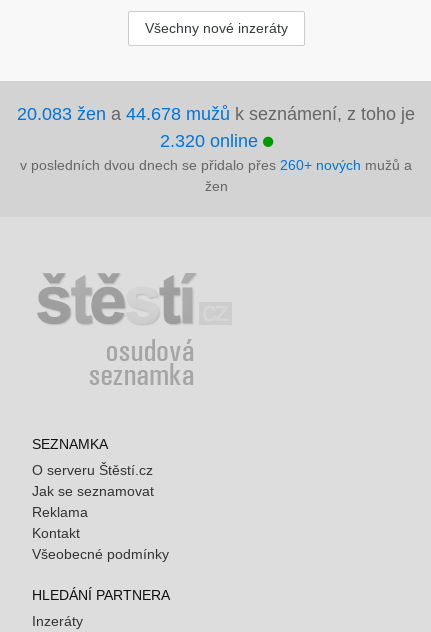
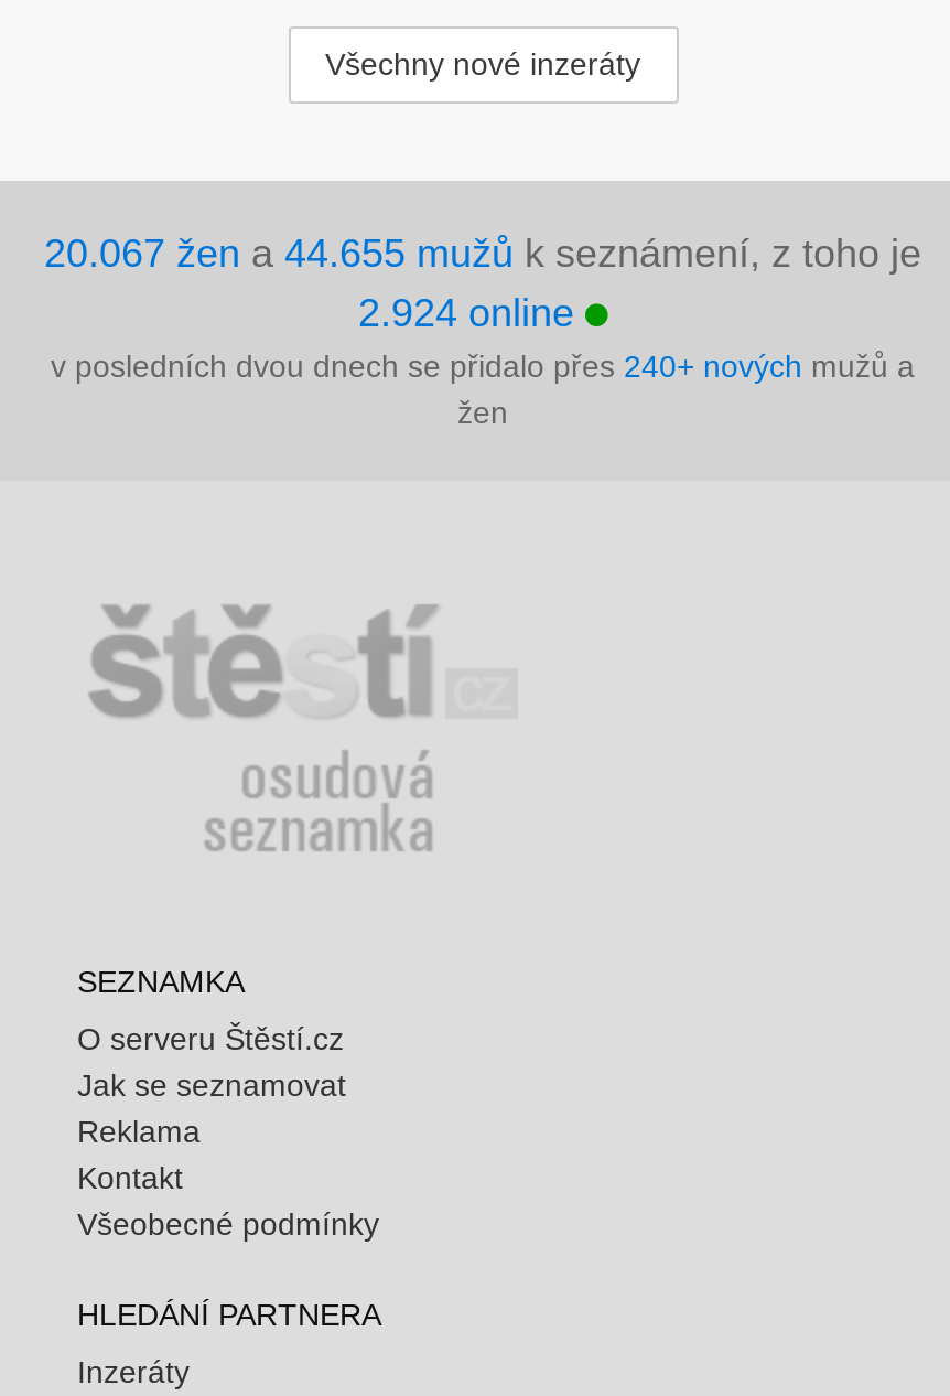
- 20.083 žen a 44.678 mužů k seznámení, z toho je
+ 20.067 žen a 44.655 mužů k seznámení, z toho je

- 2.320 online
+ 2.924 online

- v posledních dvou dnech se přidalo přes 260+ nových mužů a
+ v posledních dvou dnech se přidalo přes 240+ nových mužů a
